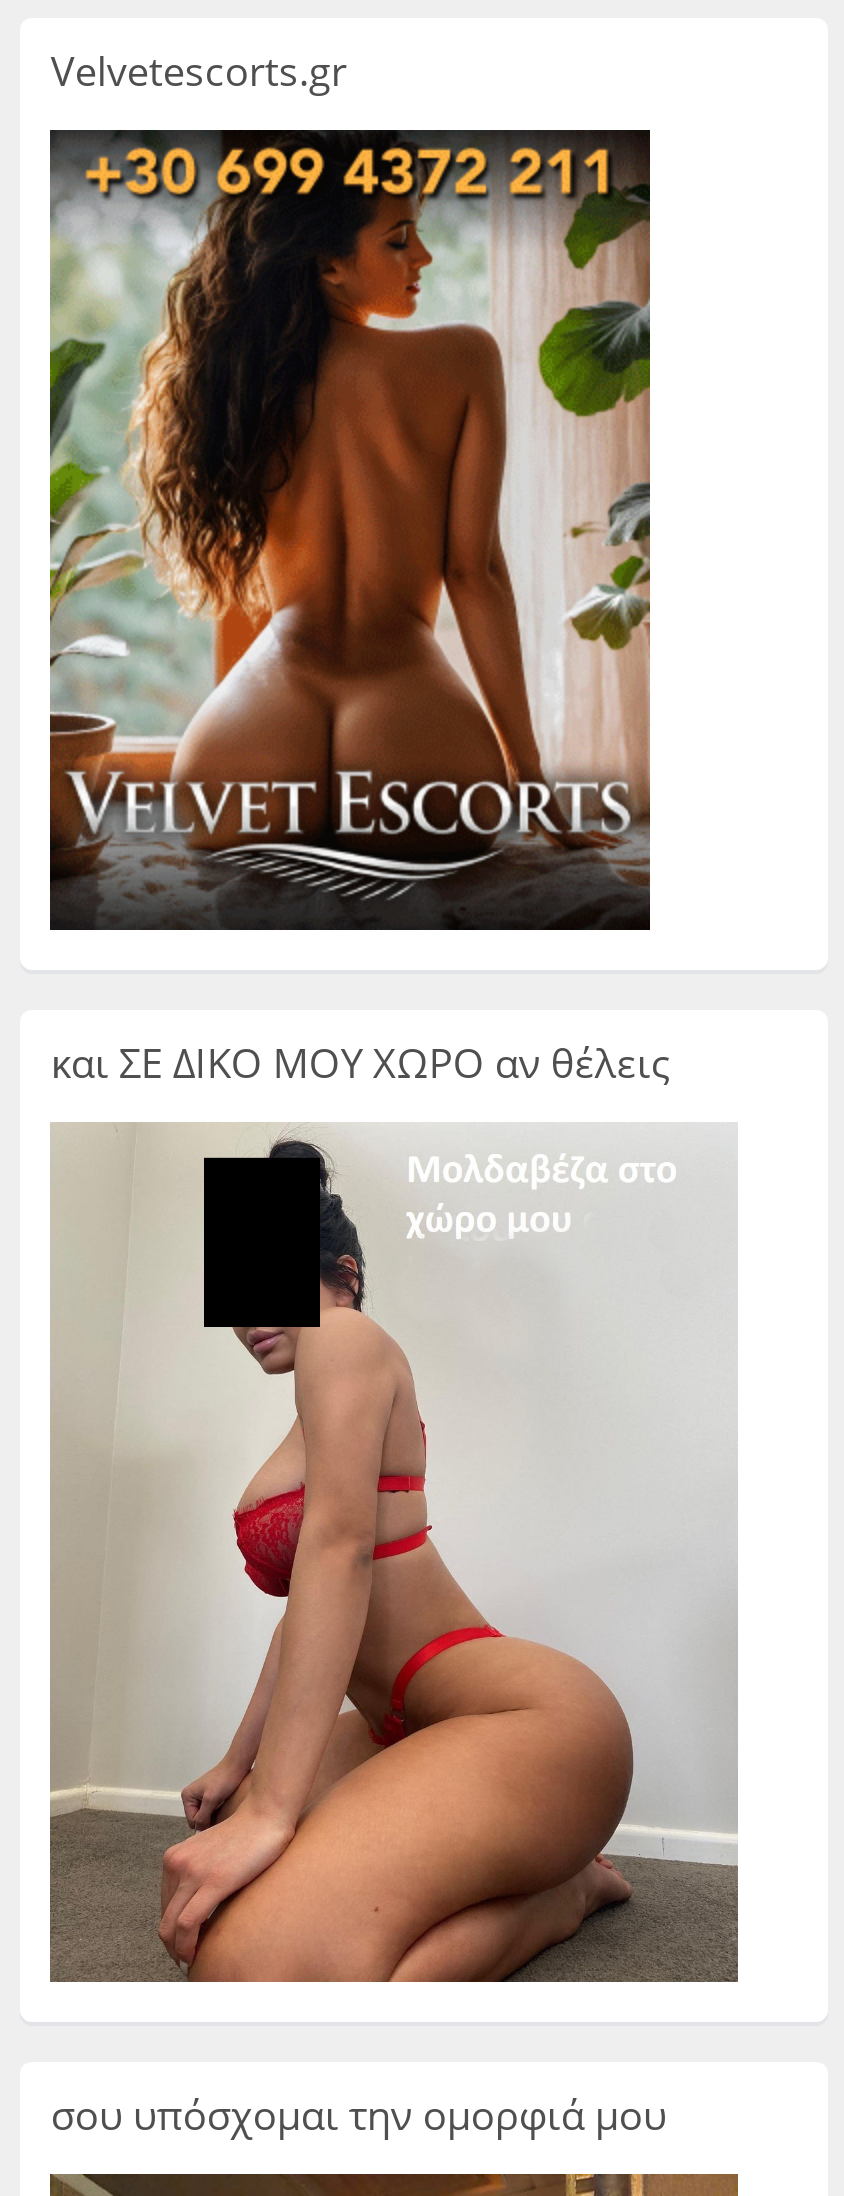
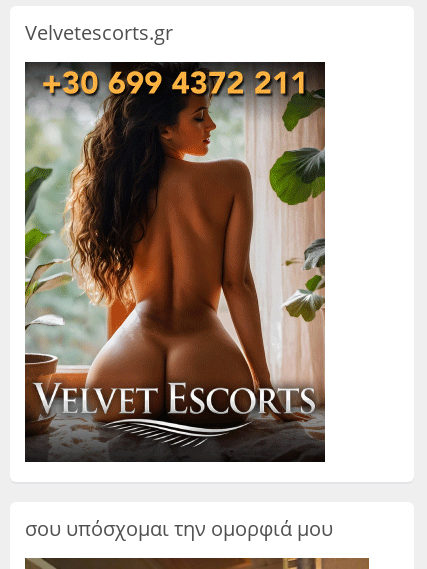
- και ΣΕ ΔΙΚΟ ΜΟΥ ΧΩΡΟ αν θέλεις

- [image]
